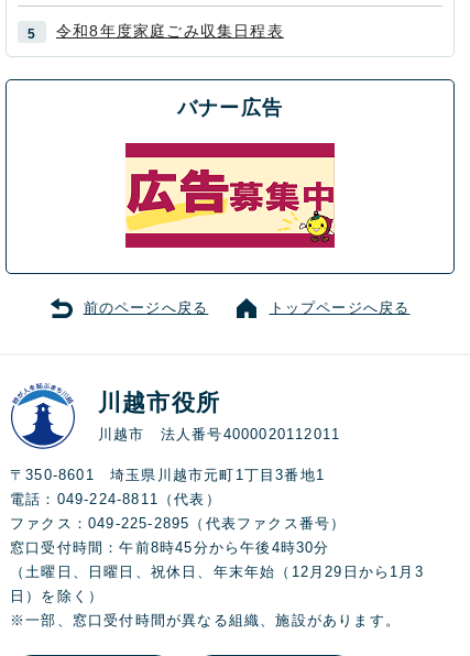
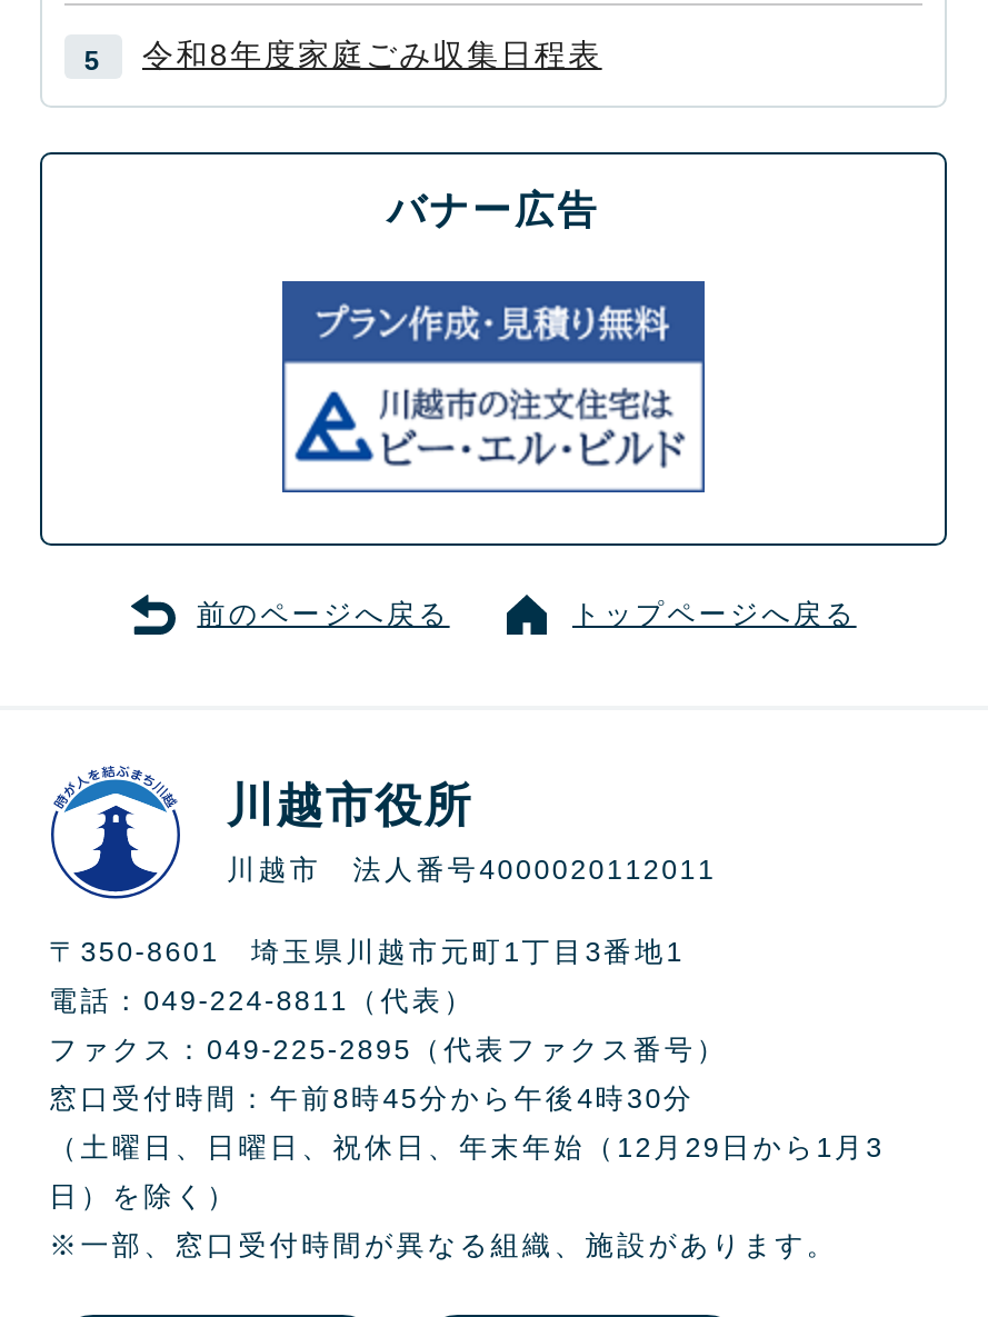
- [image]
+ [image]
